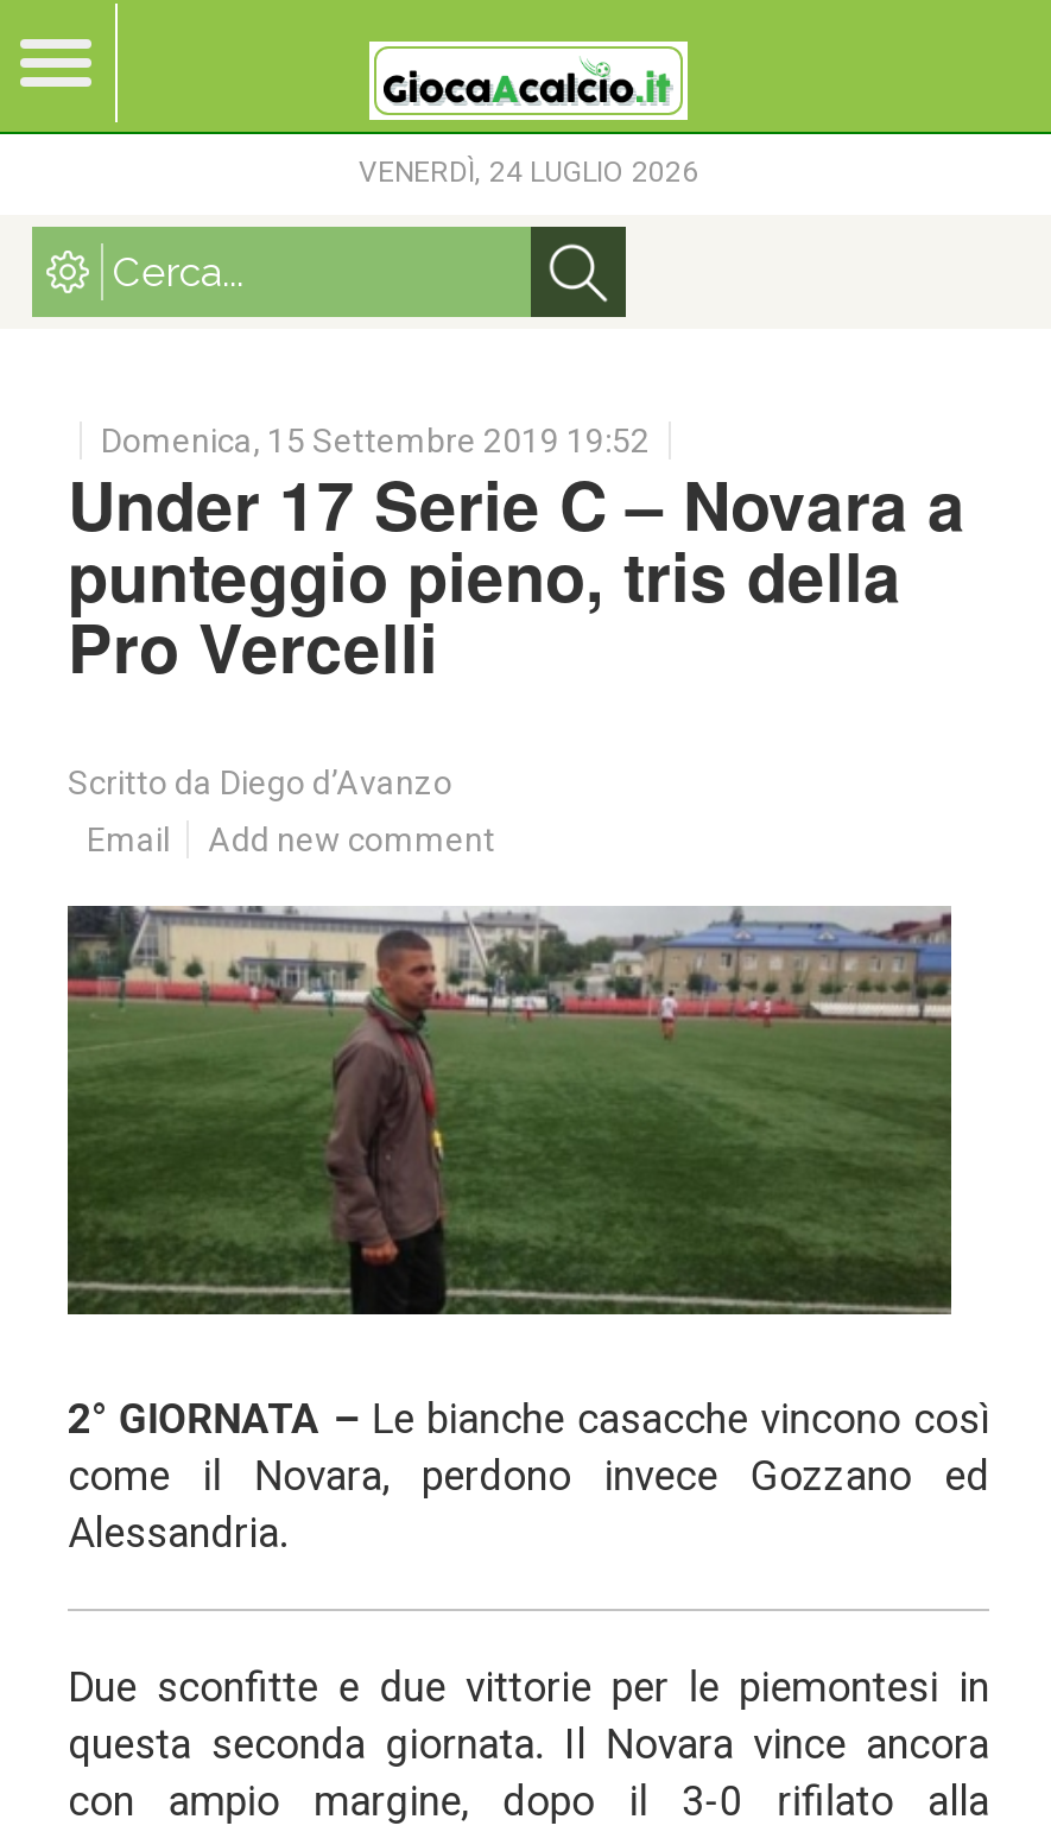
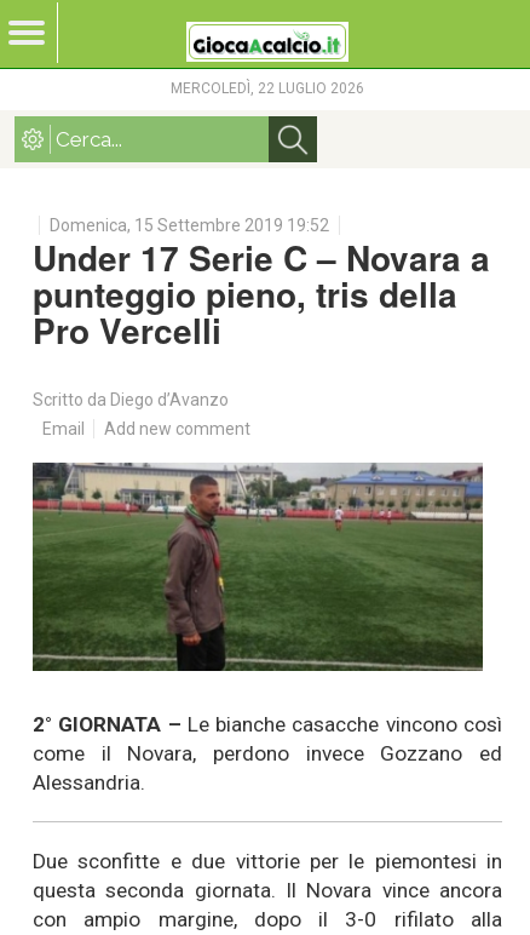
- VENERDÌ, 24 LUGLIO 2026
+ MERCOLEDÌ, 22 LUGLIO 2026
